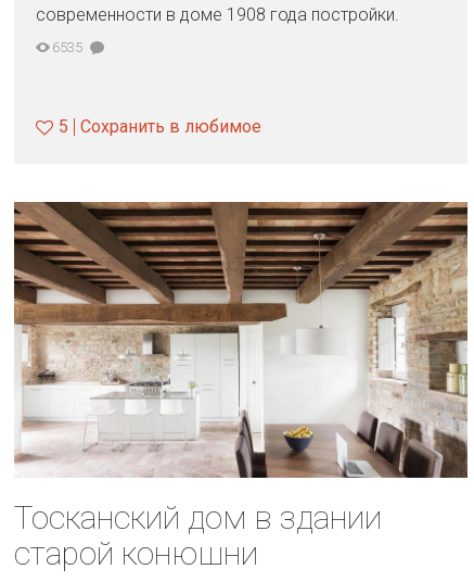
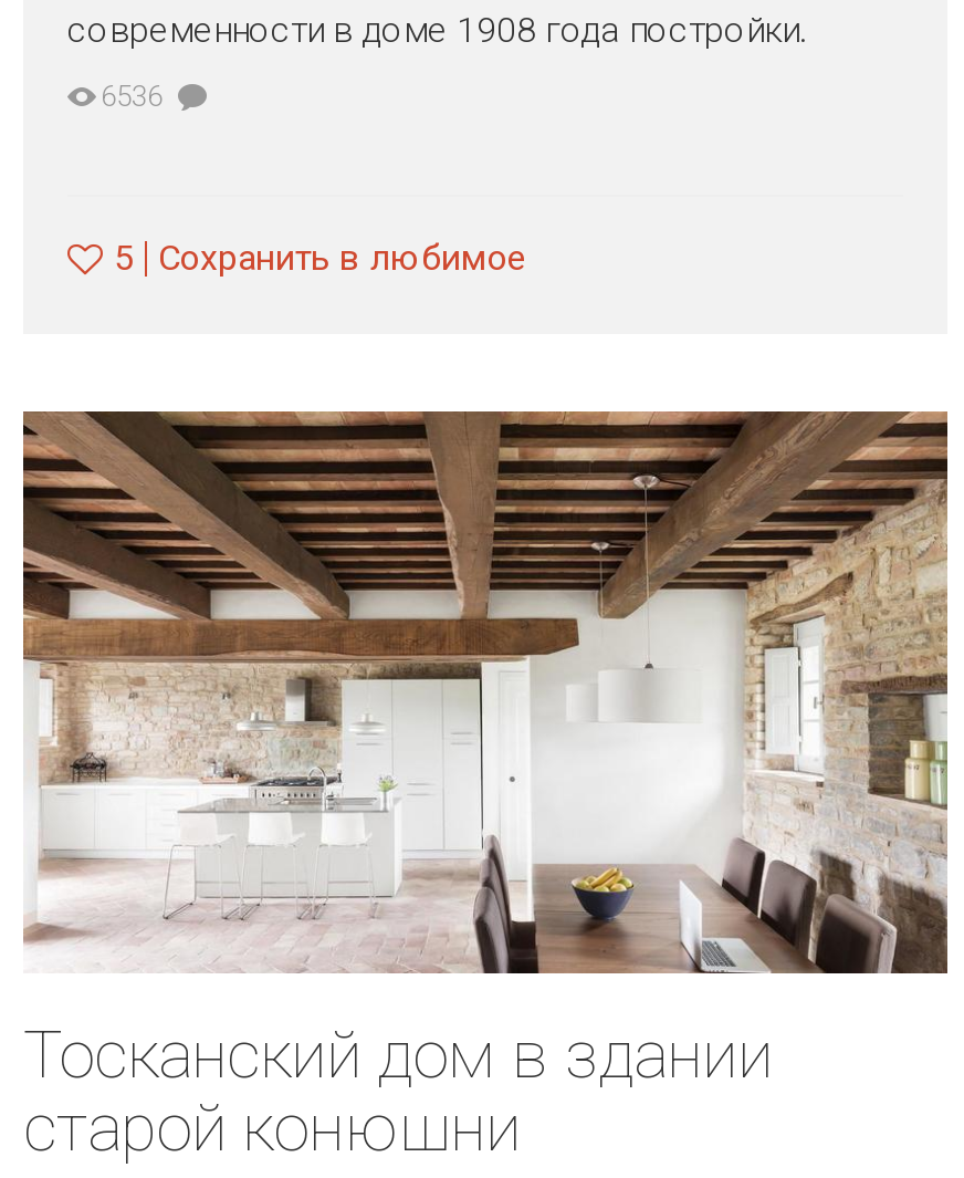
- 6535
+ 6536
